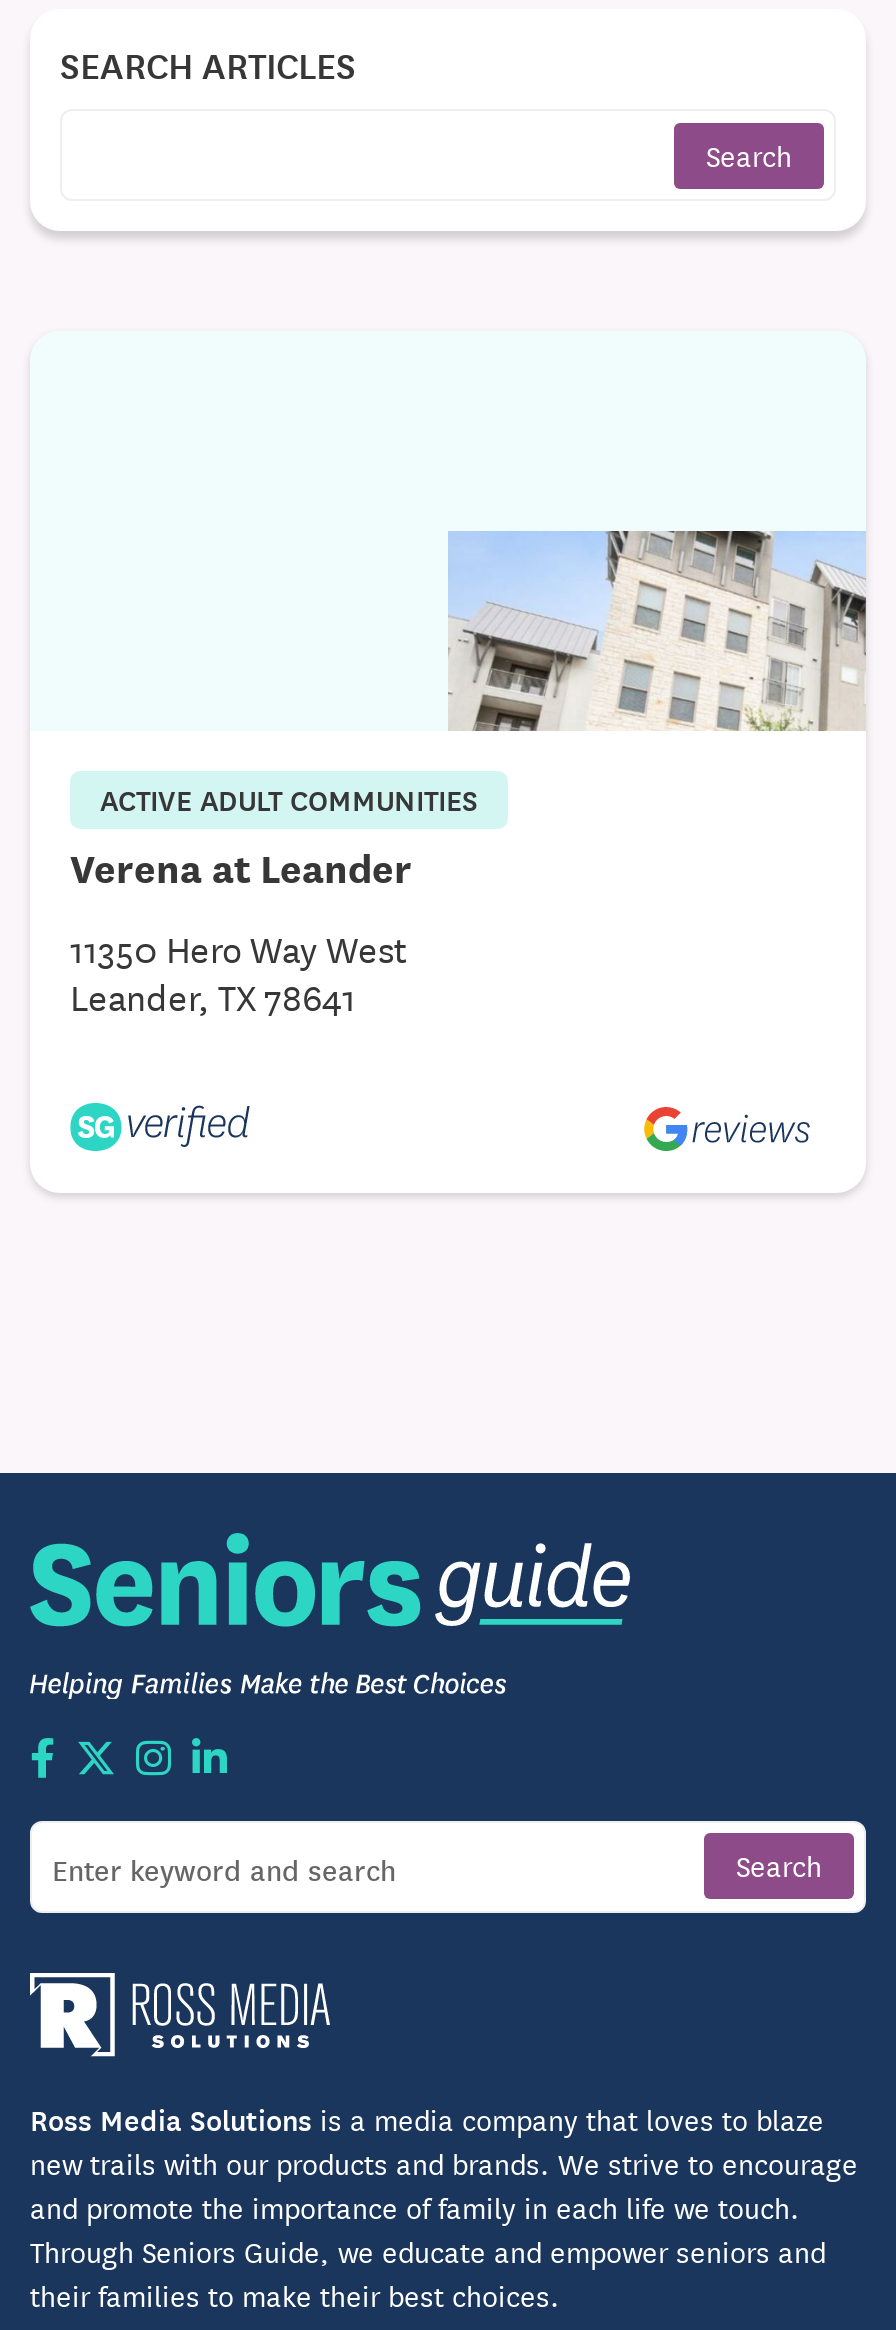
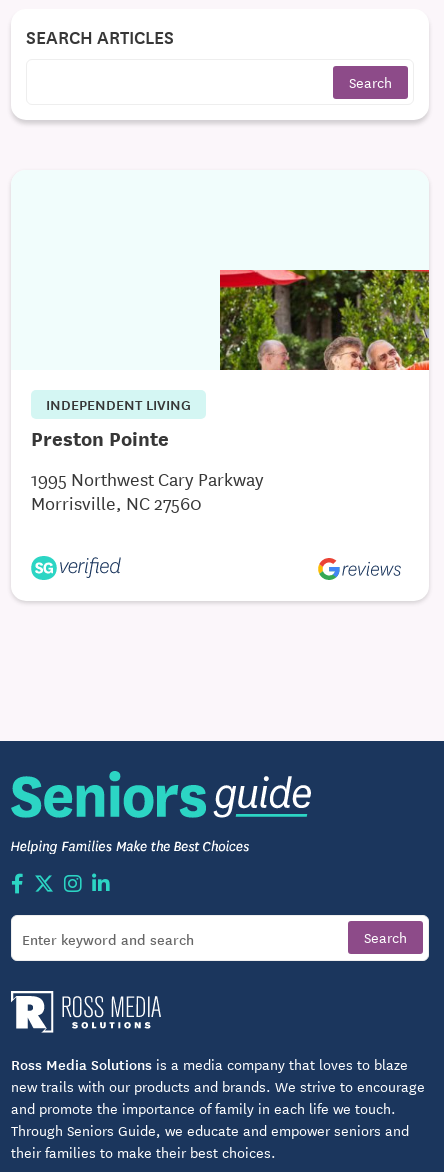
- [image]
- ACTIVE ADULT COMMUNITIES
- Verena at Leander
- 11350 Hero Way West
- Leander, TX 78641
+ [image]
+ INDEPENDENT LIVING
+ Preston Pointe
+ 1995 Northwest Cary Parkway
+ Morrisville, NC 27560
